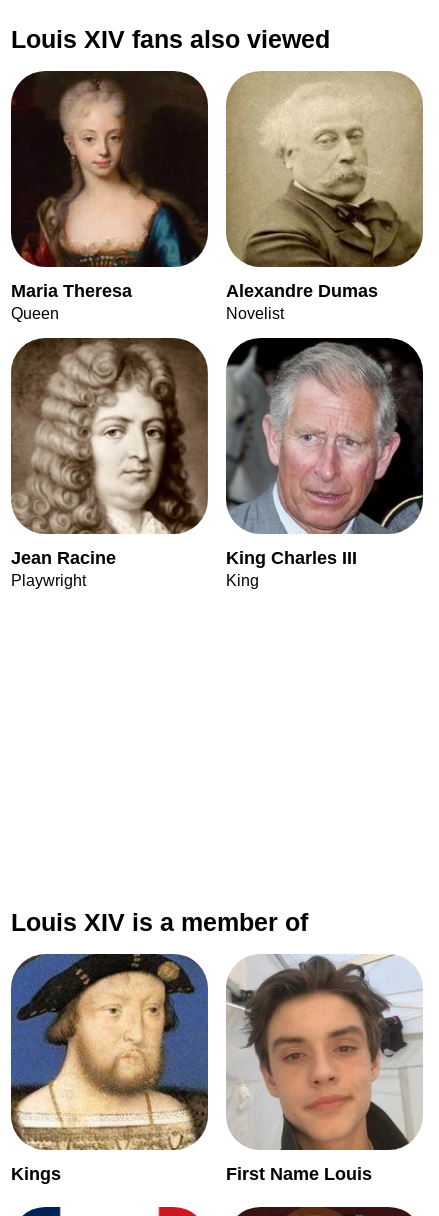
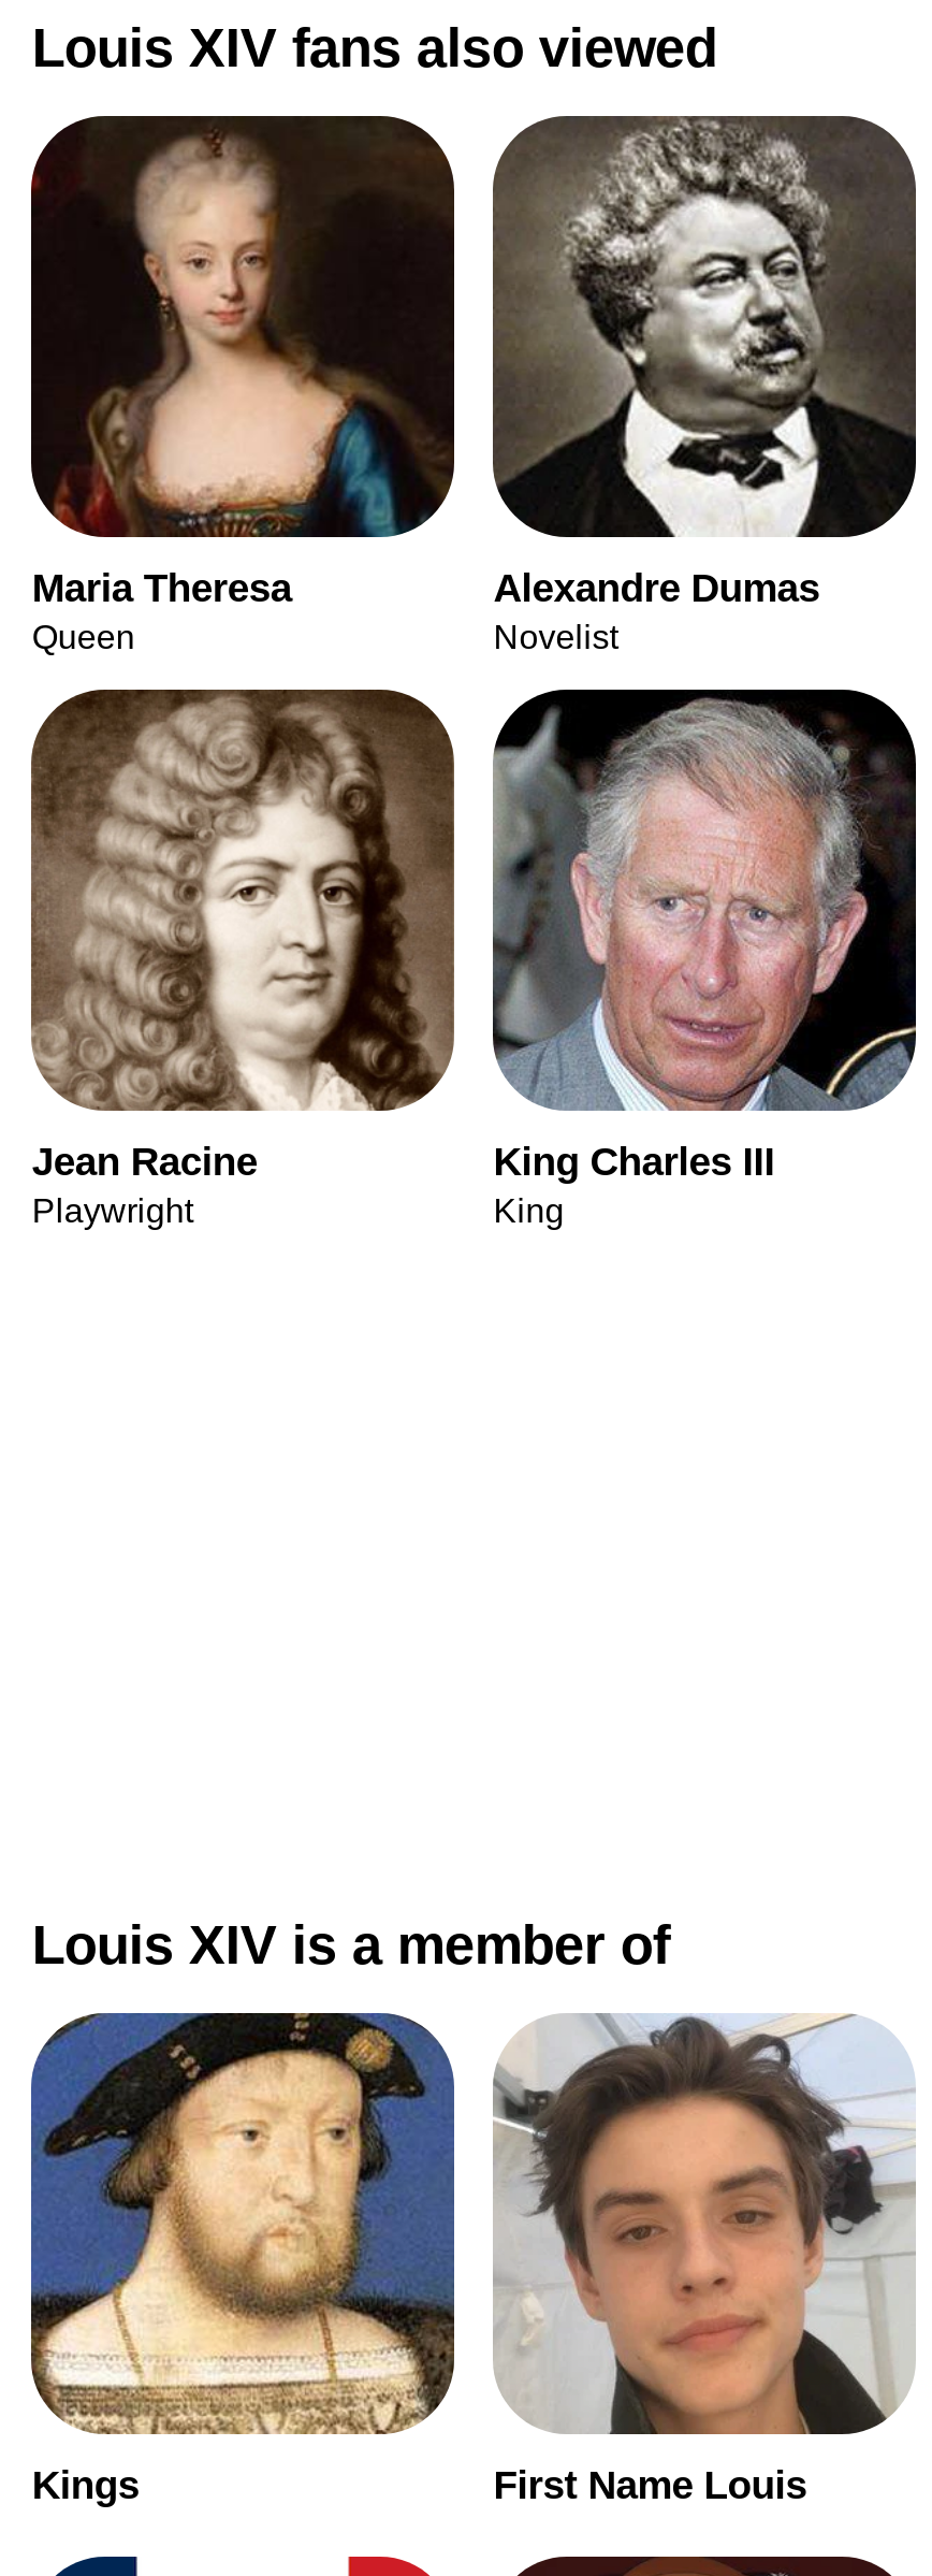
- [image]
+ [image]
